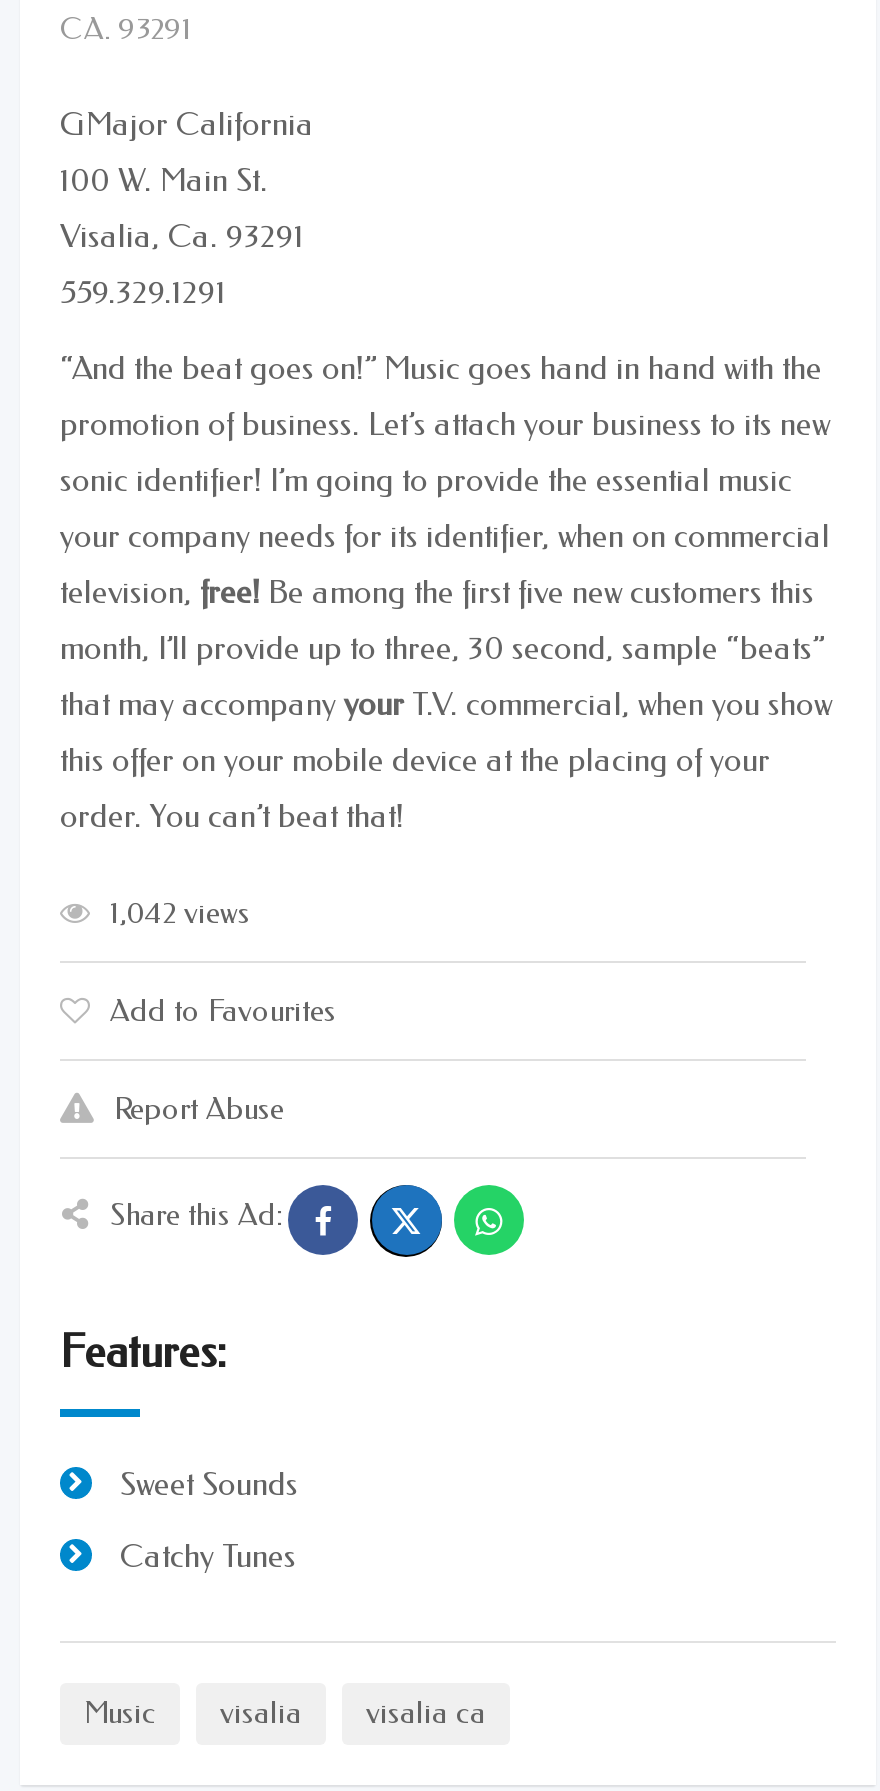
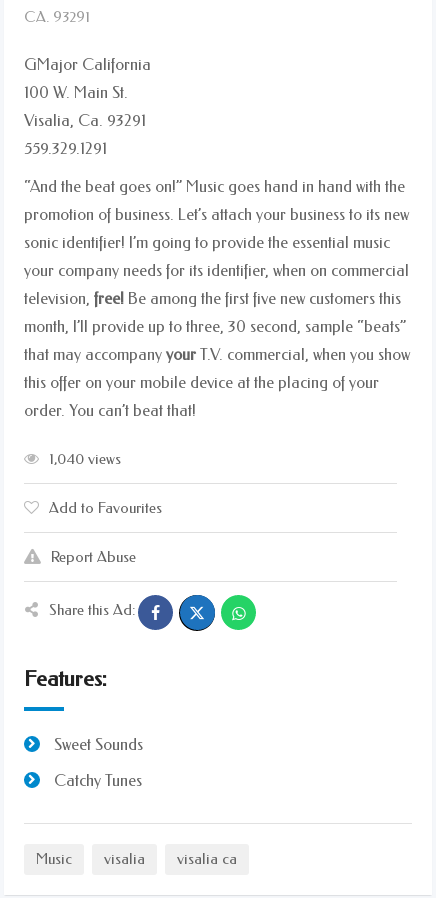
- 1,042 views
+ 1,040 views
